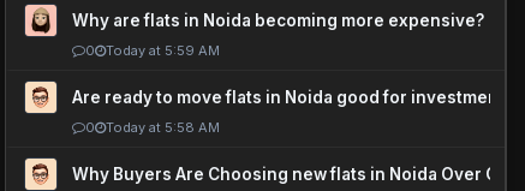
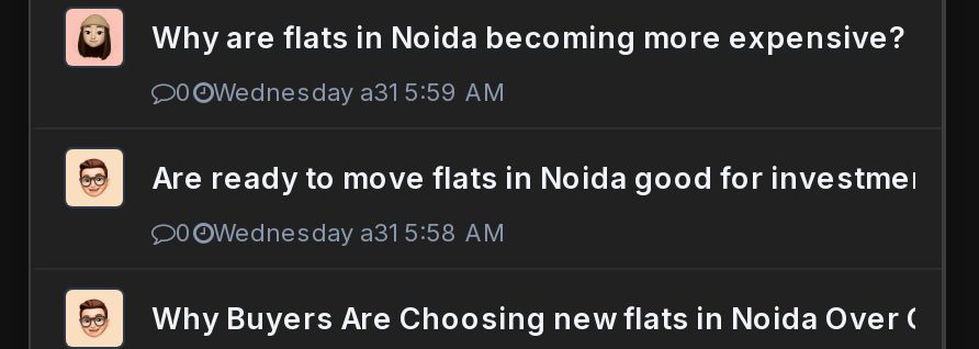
- Today at 5:59 AM
+ Wednesday a31 5:59 AM

- Today at 5:58 AM
+ Wednesday a31 5:58 AM
